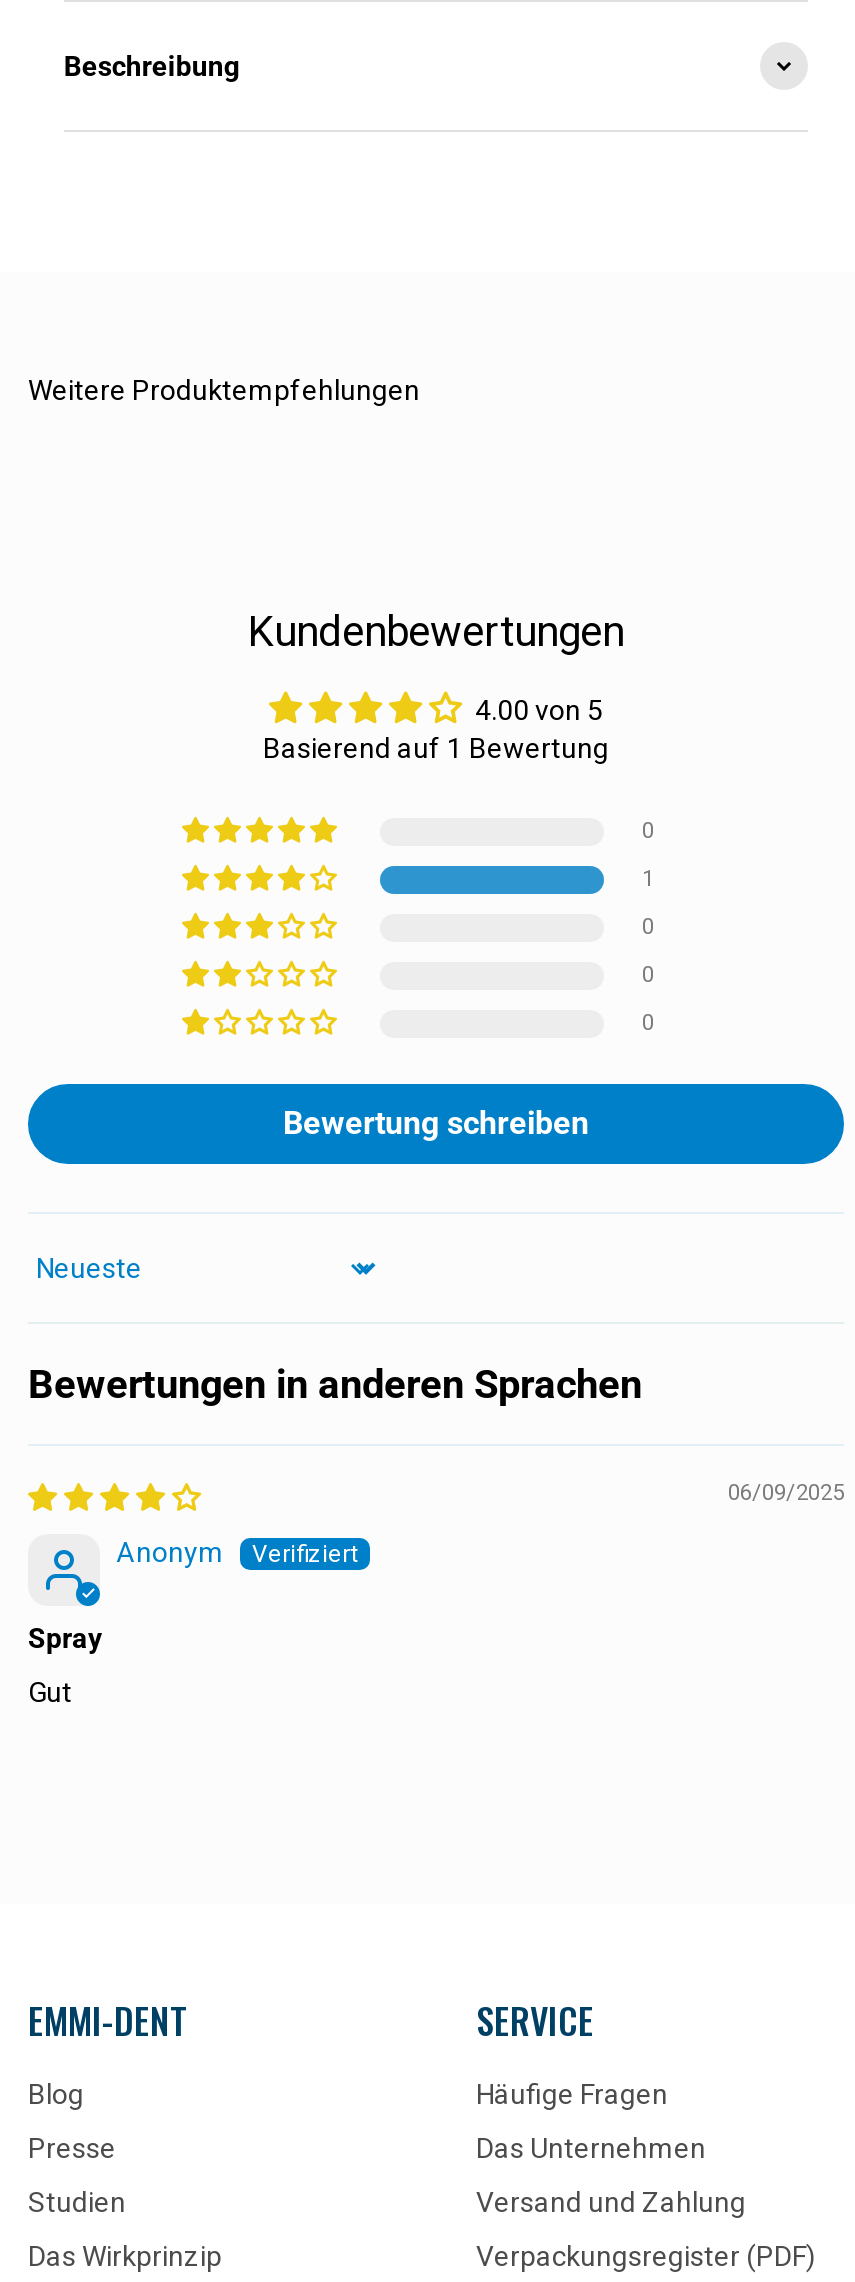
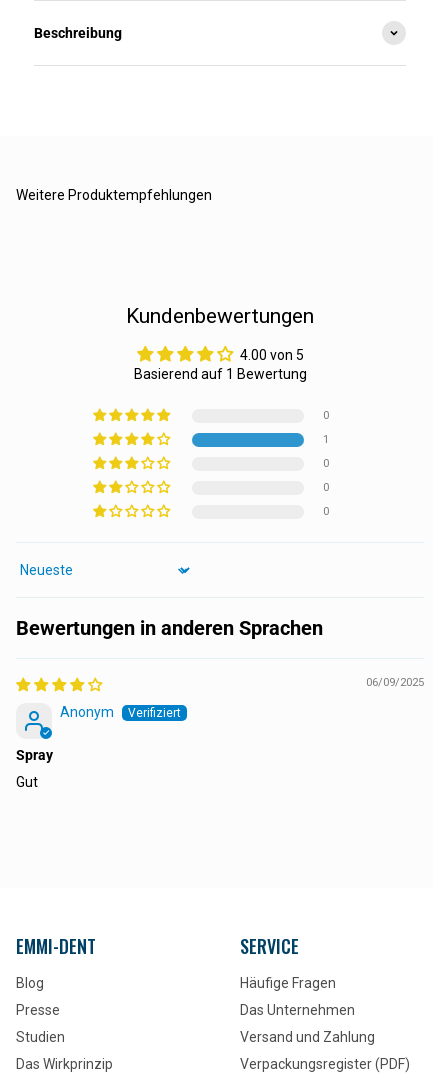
- Bewertung schreiben
